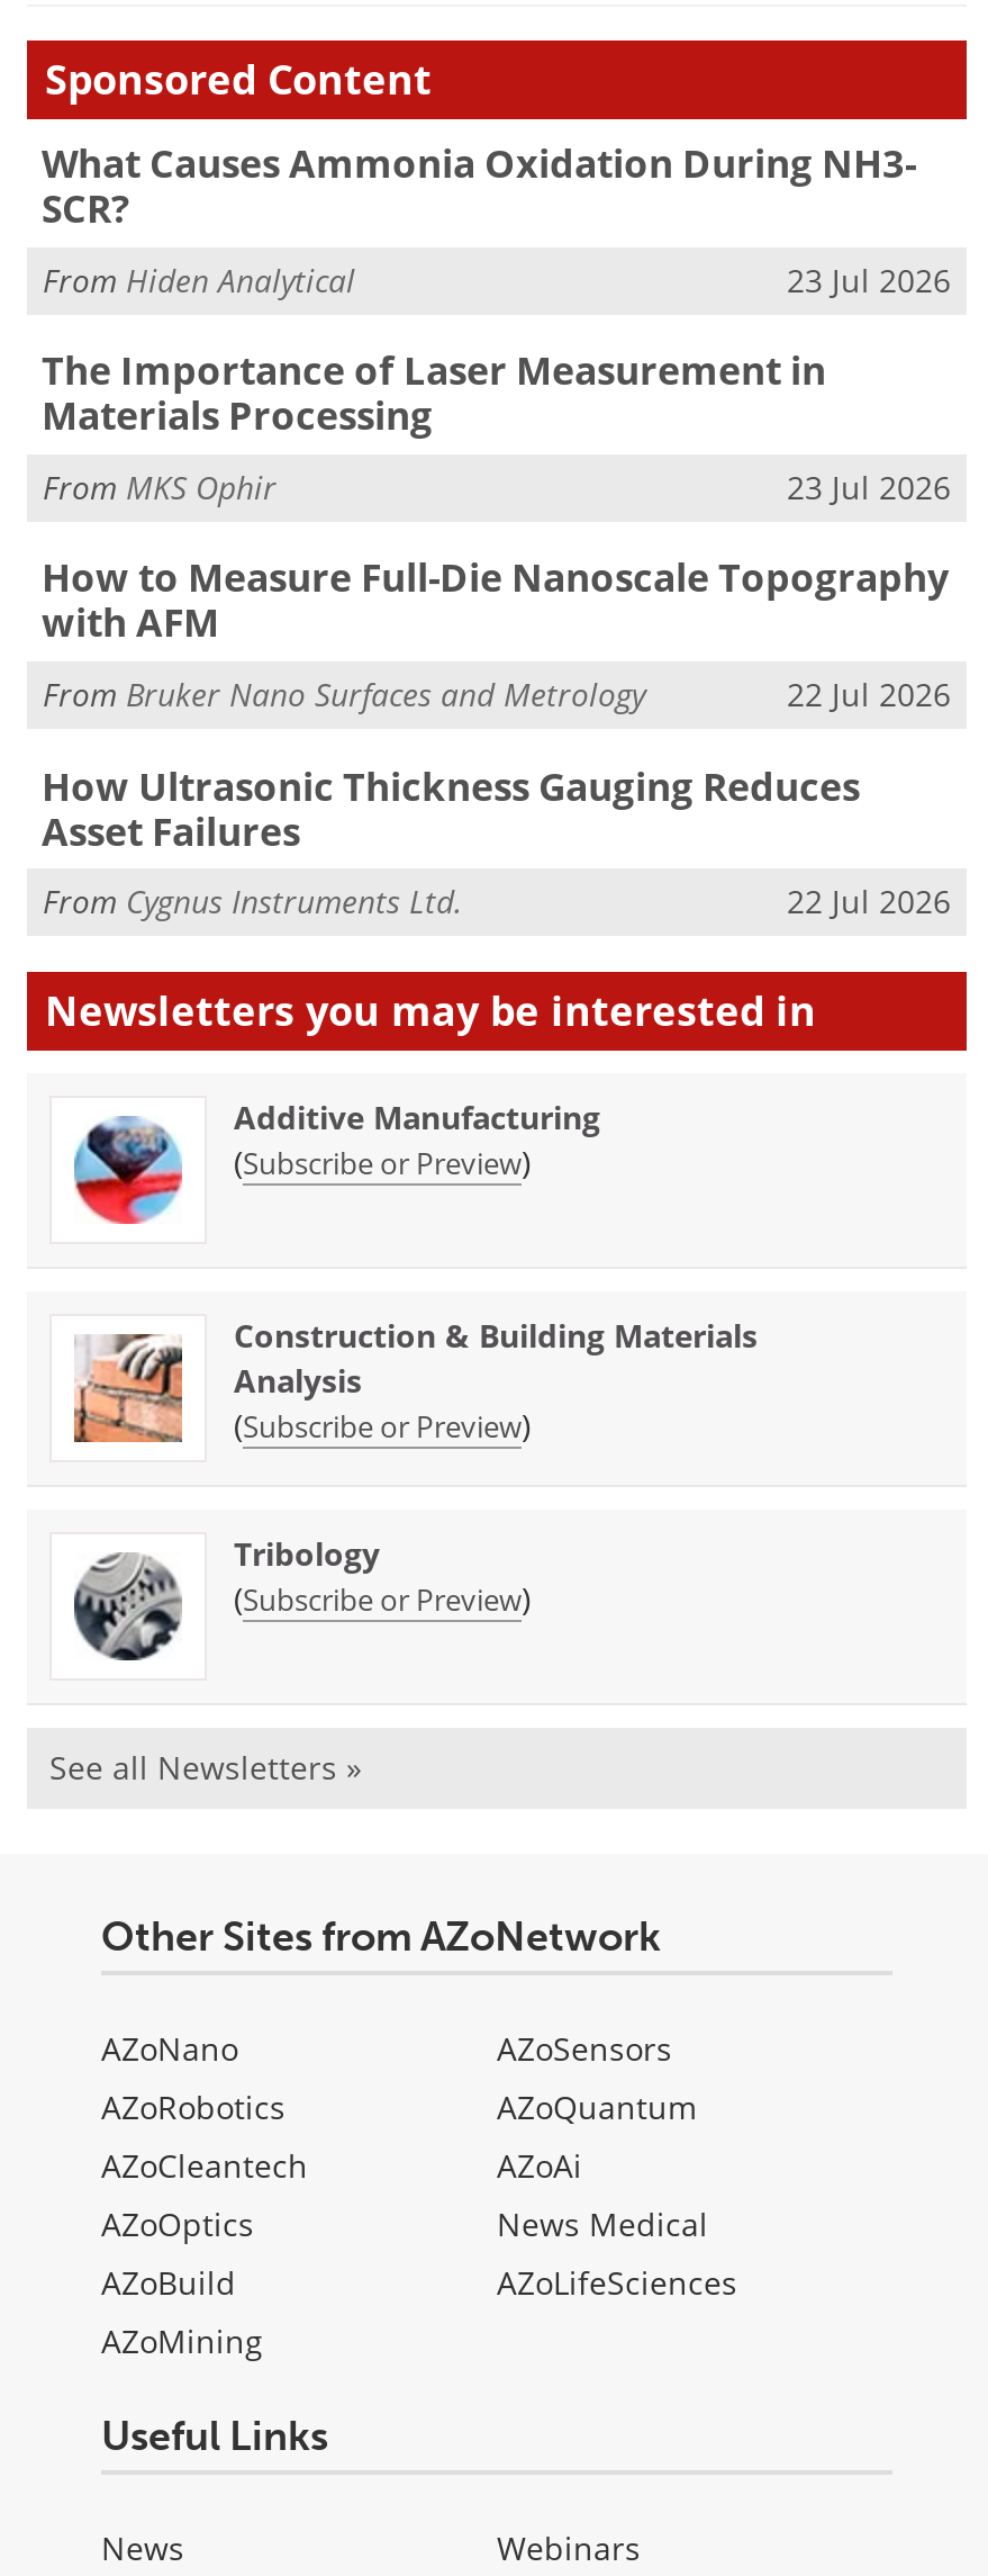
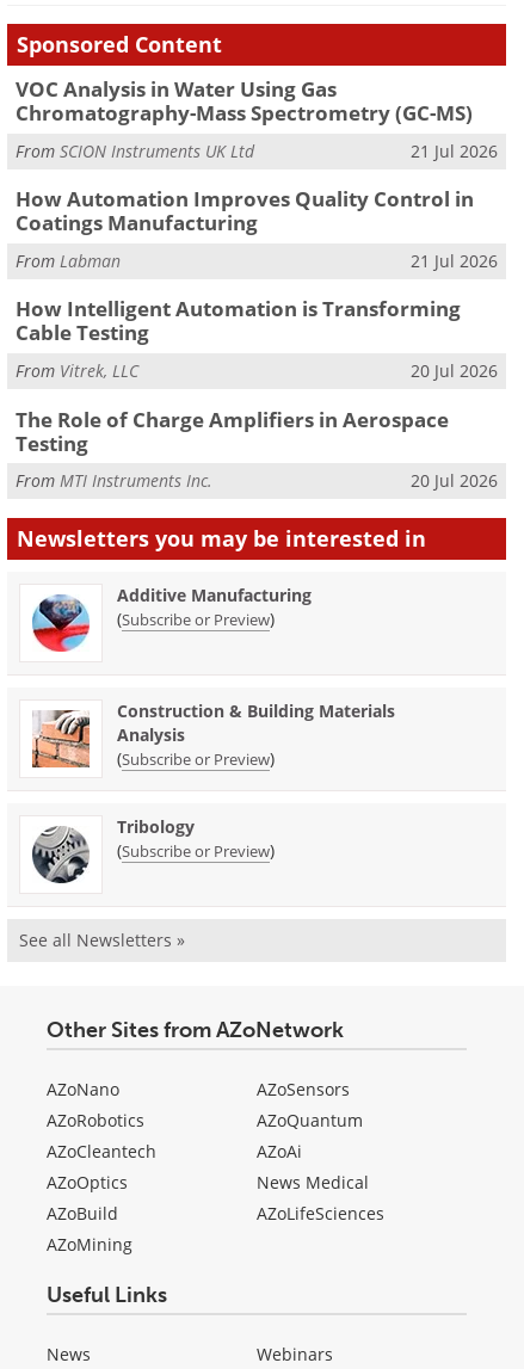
- What Causes Ammonia Oxidation During NH3-
- SCR?
+ VOC Analysis in Water Using Gas
+ Chromatography-Mass Spectrometry (GC-MS)

- From Hiden Analytical
- 23 Jul 2026
+ From SCION Instruments UK Ltd
+ 21 Jul 2026

- The Importance of Laser Measurement in
- Materials Processing
+ How Automation Improves Quality Control in
+ Coatings Manufacturing

- From MKS Ophir
- 23 Jul 2026
+ From Labman
+ 21 Jul 2026

- How to Measure Full-Die Nanoscale Topography
- with AFM
+ How Intelligent Automation is Transforming
+ Cable Testing

- From Bruker Nano Surfaces and Metrology
- 22 Jul 2026
+ From Vitrek, LLC
+ 20 Jul 2026

- How Ultrasonic Thickness Gauging Reduces
- Asset Failures
+ The Role of Charge Amplifiers in Aerospace
+ Testing

- From Cygnus Instruments Ltd.
- 22 Jul 2026
+ From MTI Instruments Inc.
+ 20 Jul 2026
